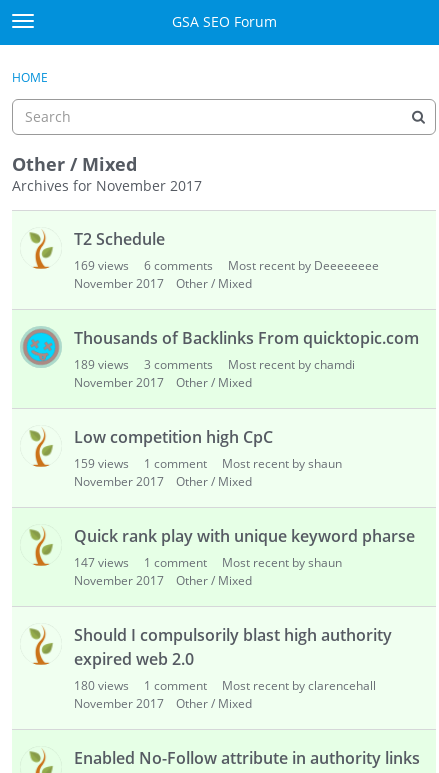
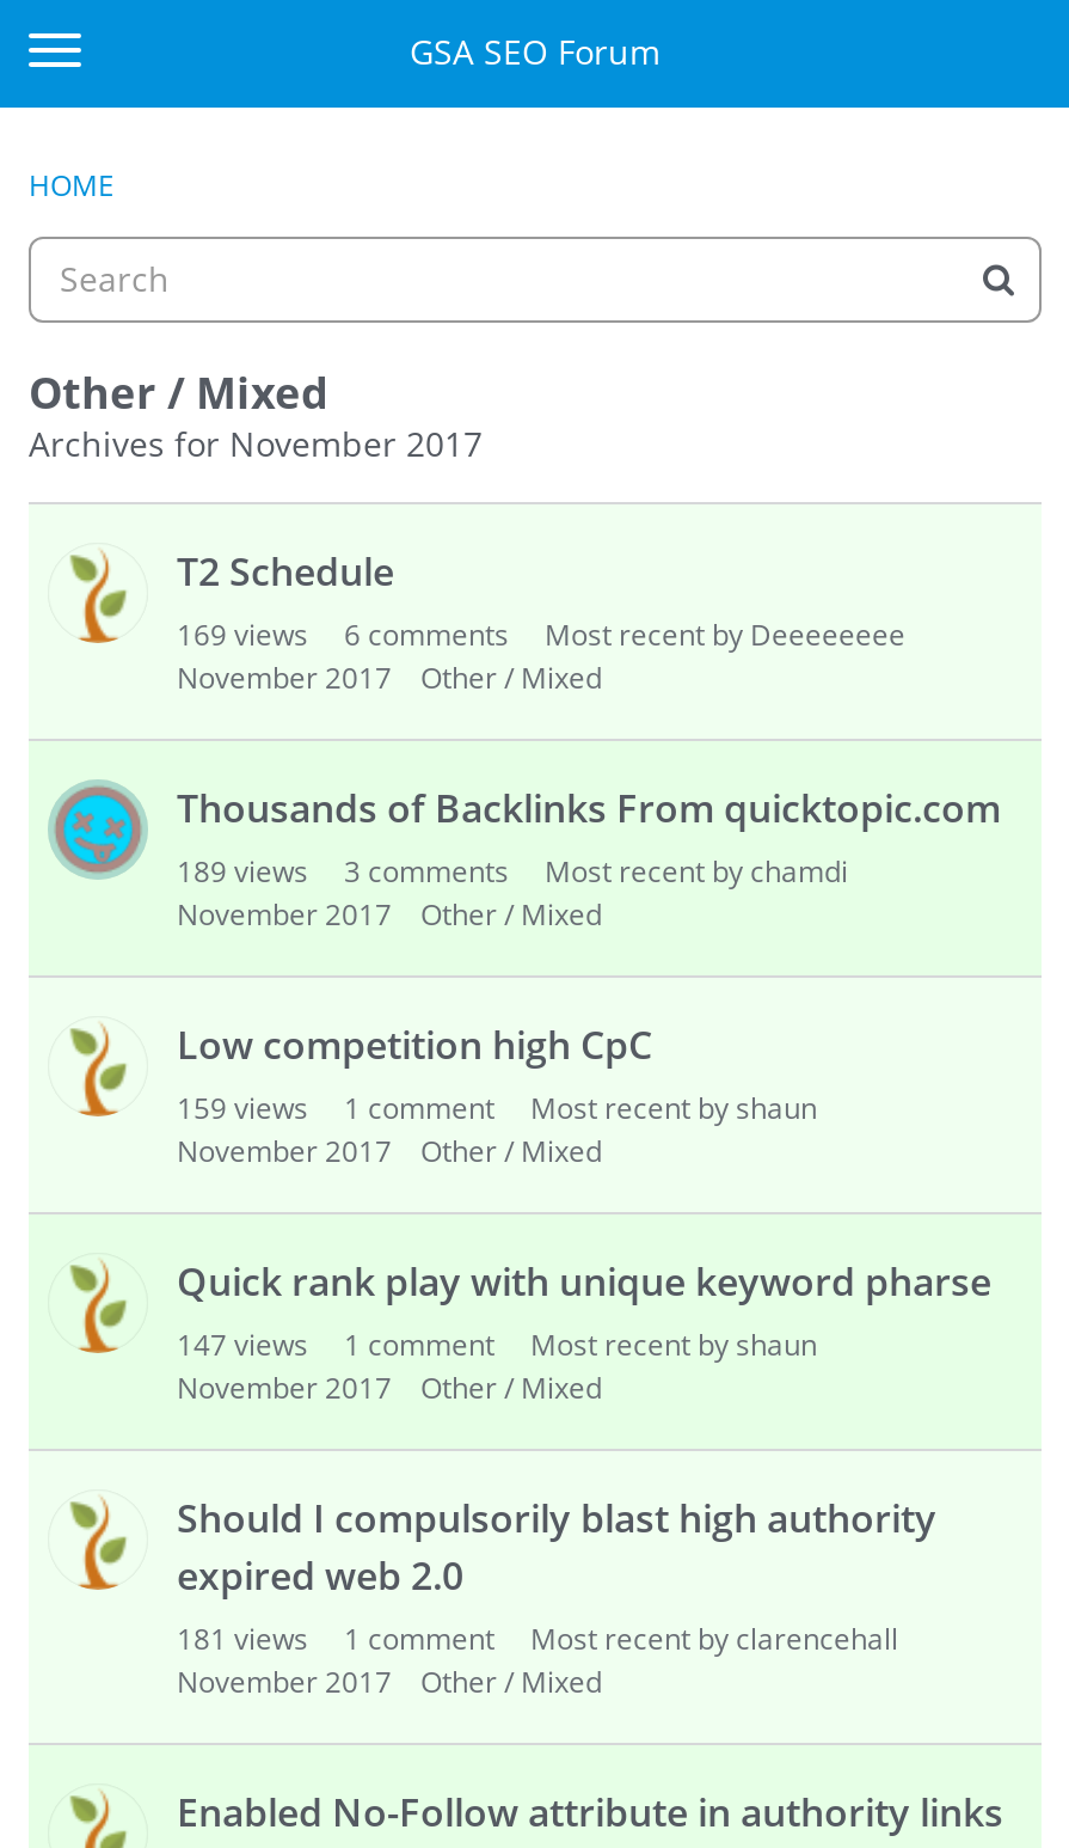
- 180 views 1 comment Most recent by clarencehall
+ 181 views 1 comment Most recent by clarencehall
